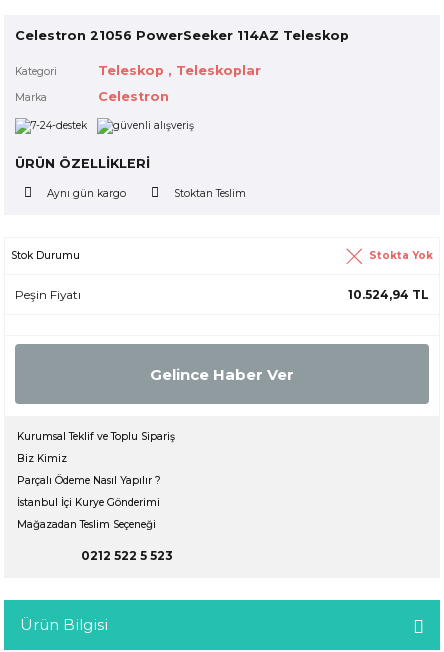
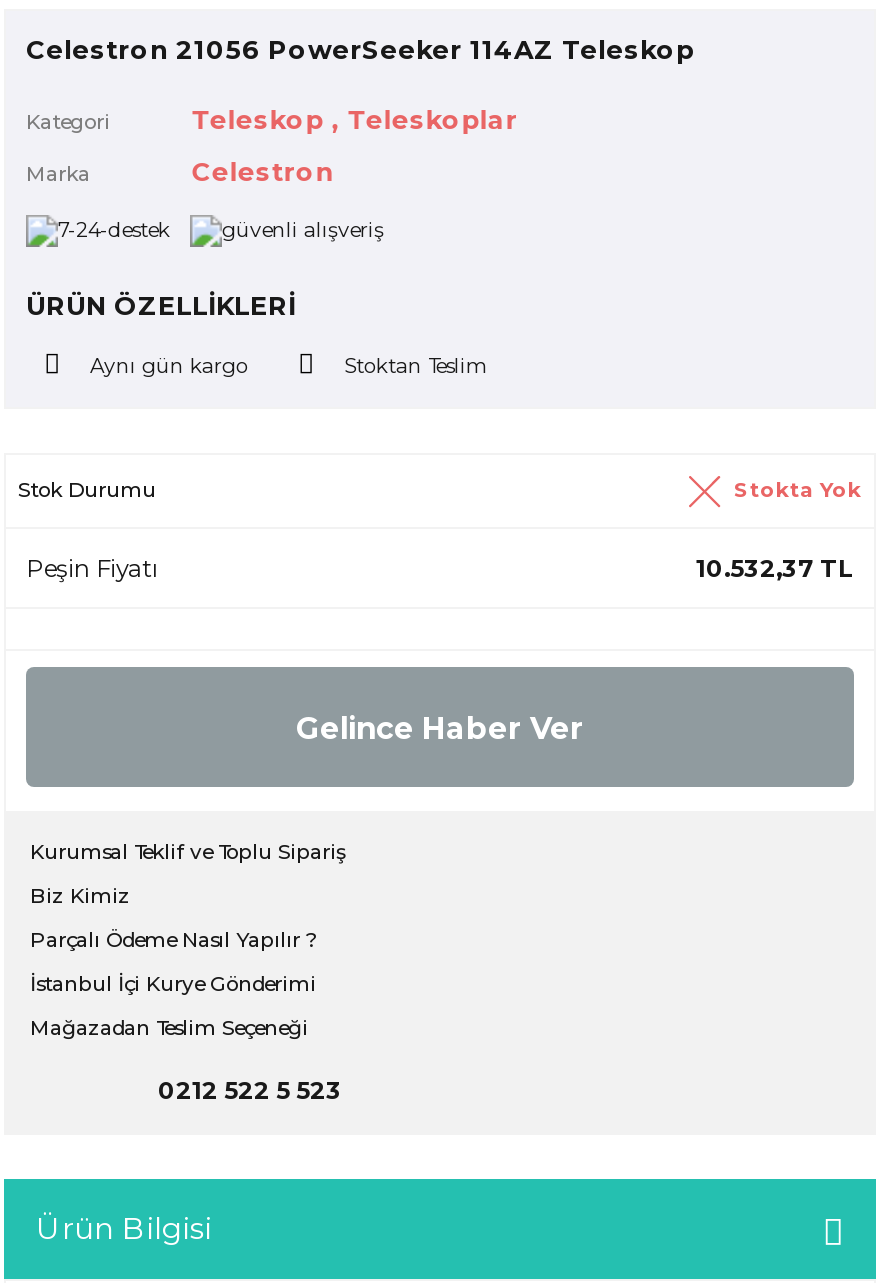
- 10.524,94 TL
+ 10.532,37 TL
